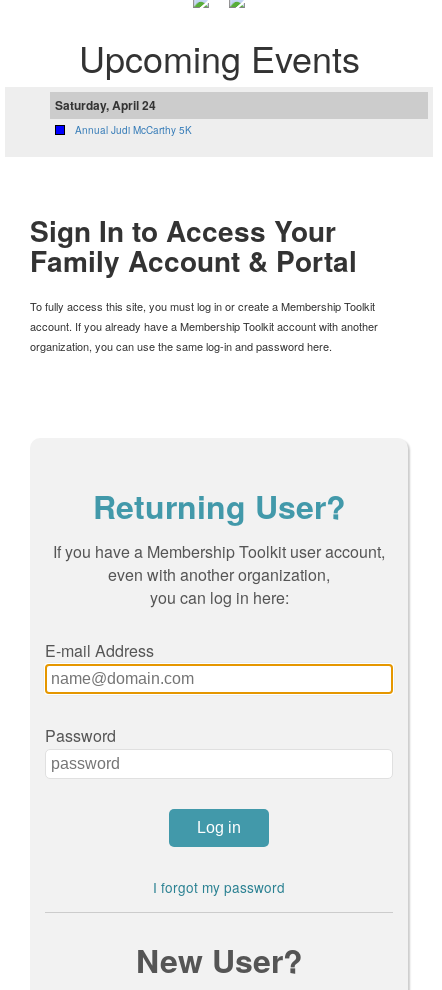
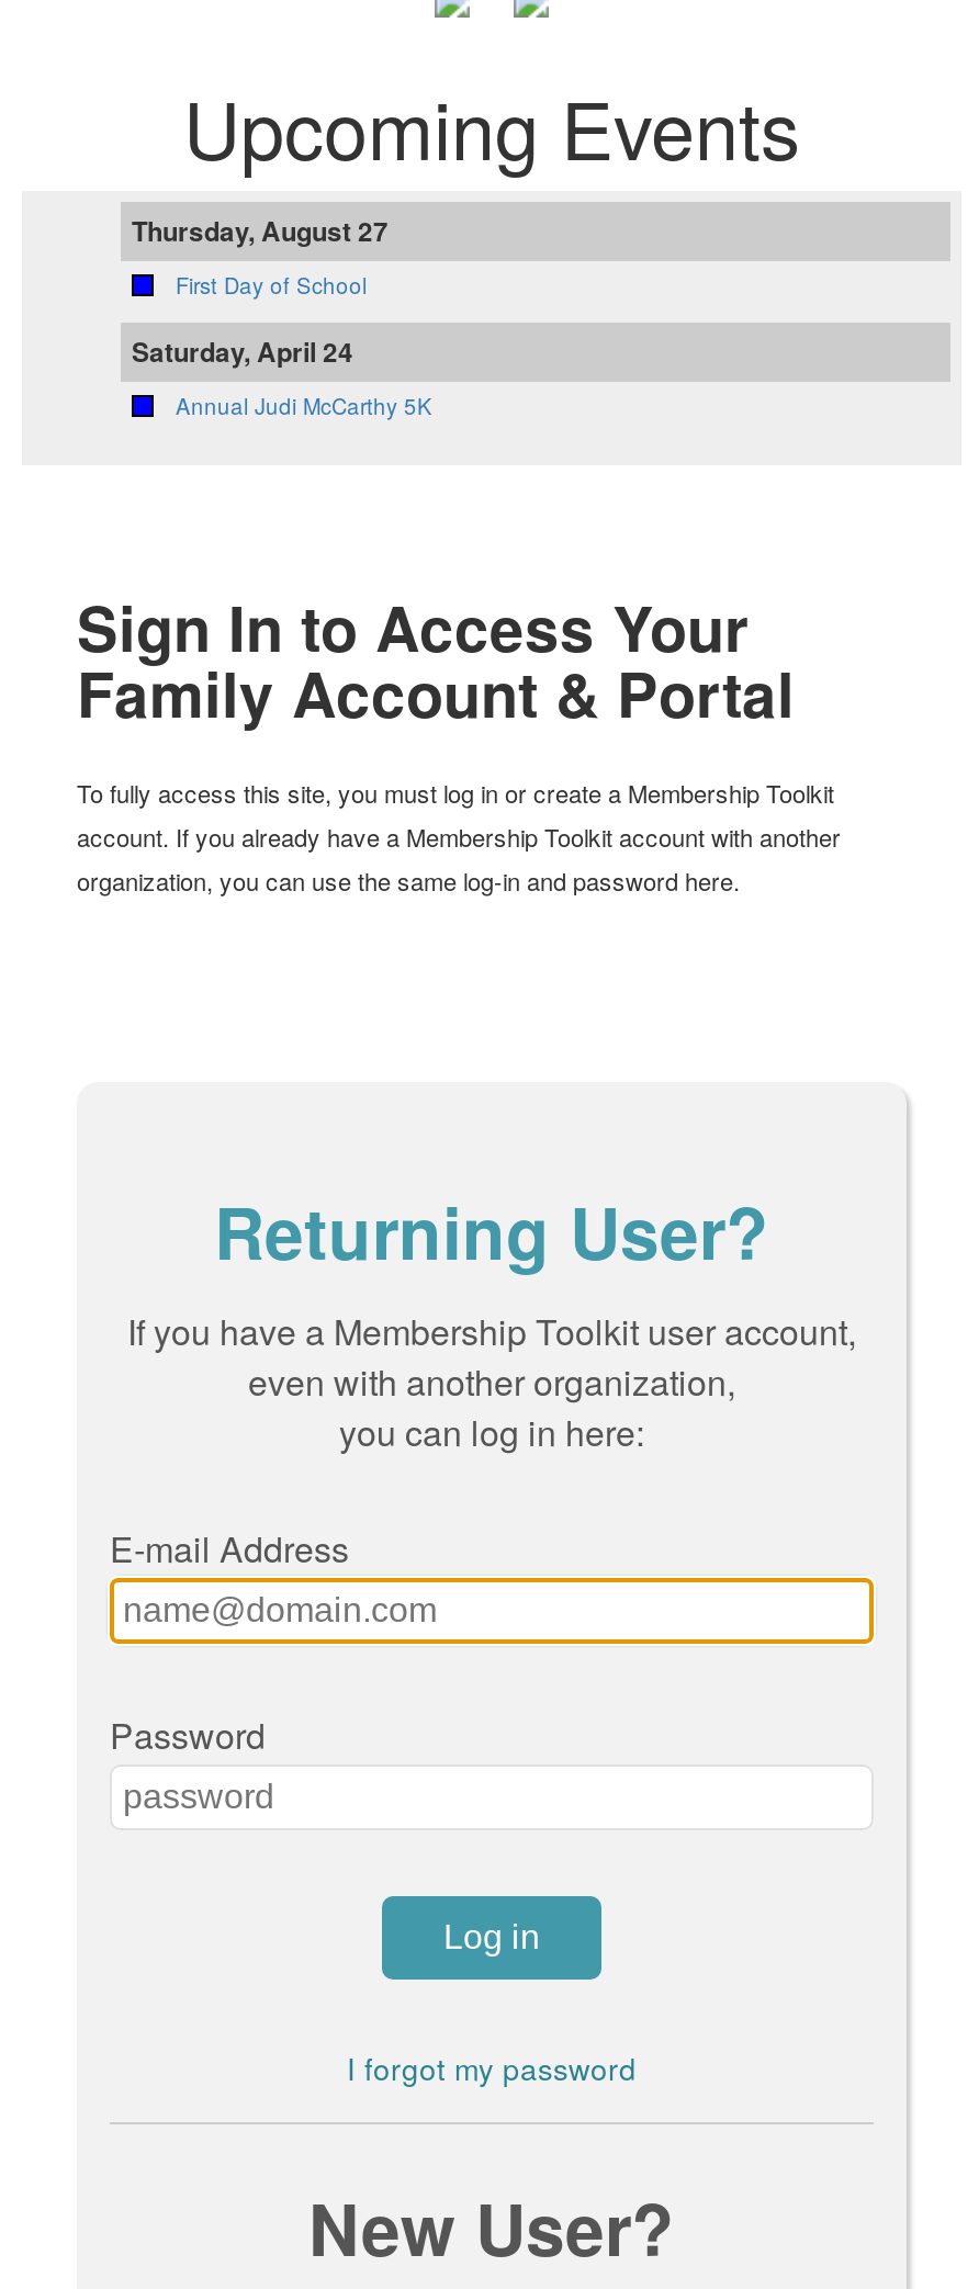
+ Thursday, August 27
+ First Day of School
